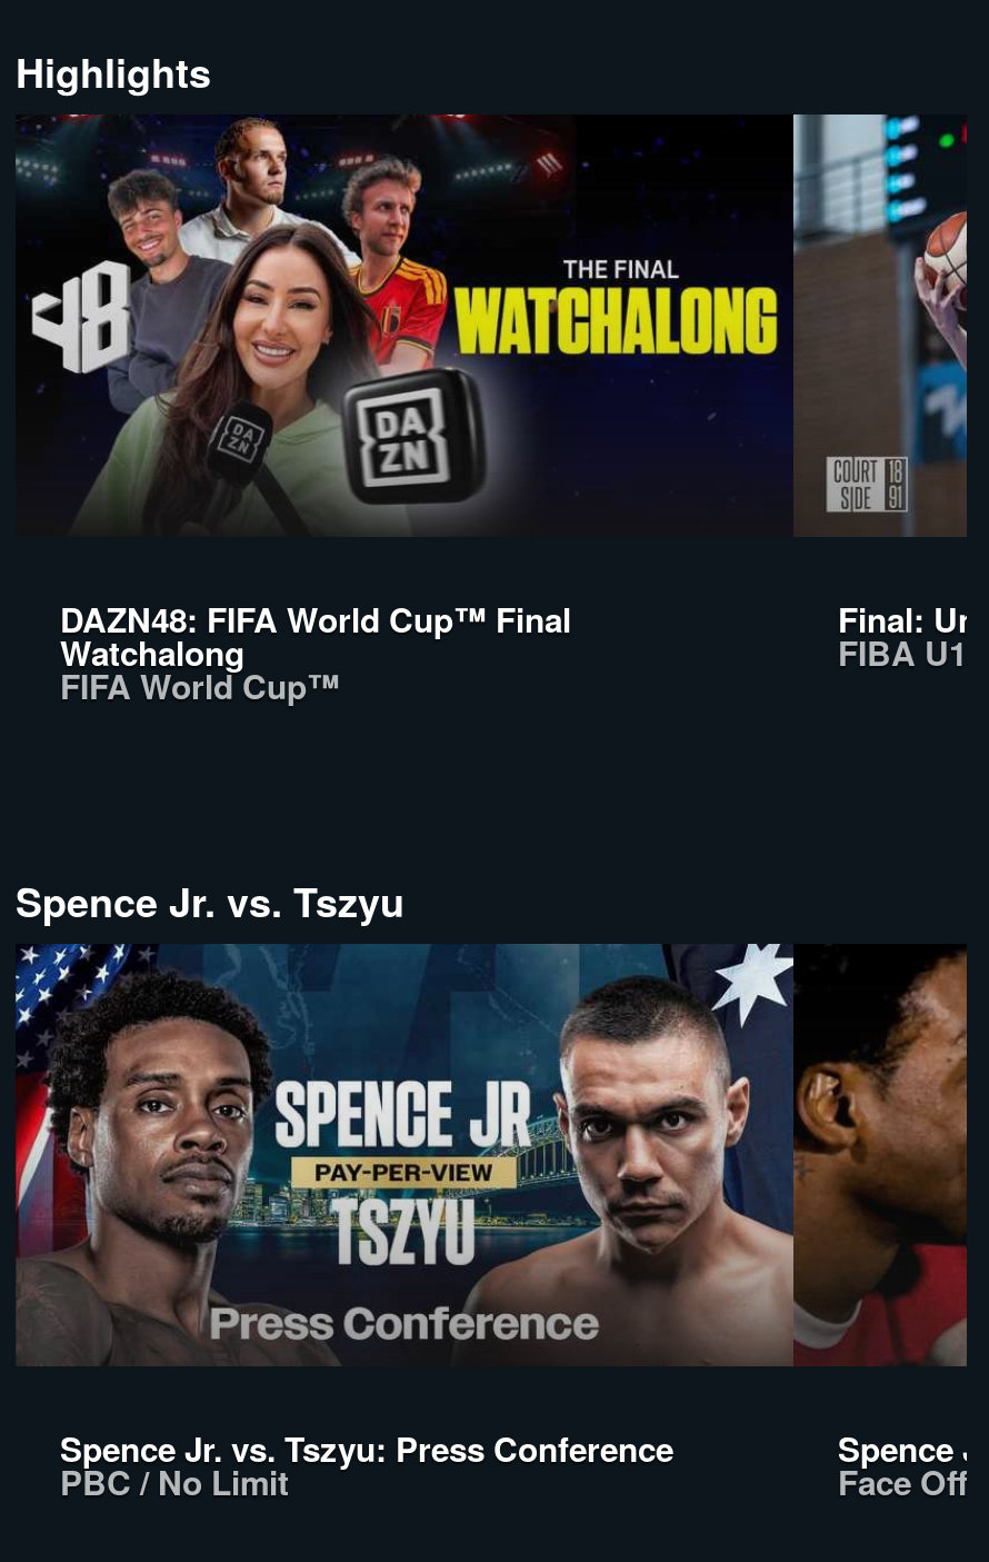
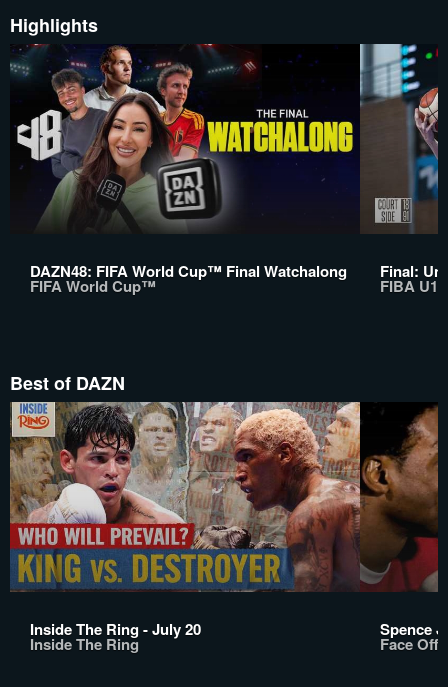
- Spence Jr. vs. Tszyu
+ Best of DAZN

- [image]
- Spence Jr. vs. Tszyu: Press Conference
- PBC / No Limit
+ [image]
+ Inside The Ring - July 20
+ Inside The Ring
